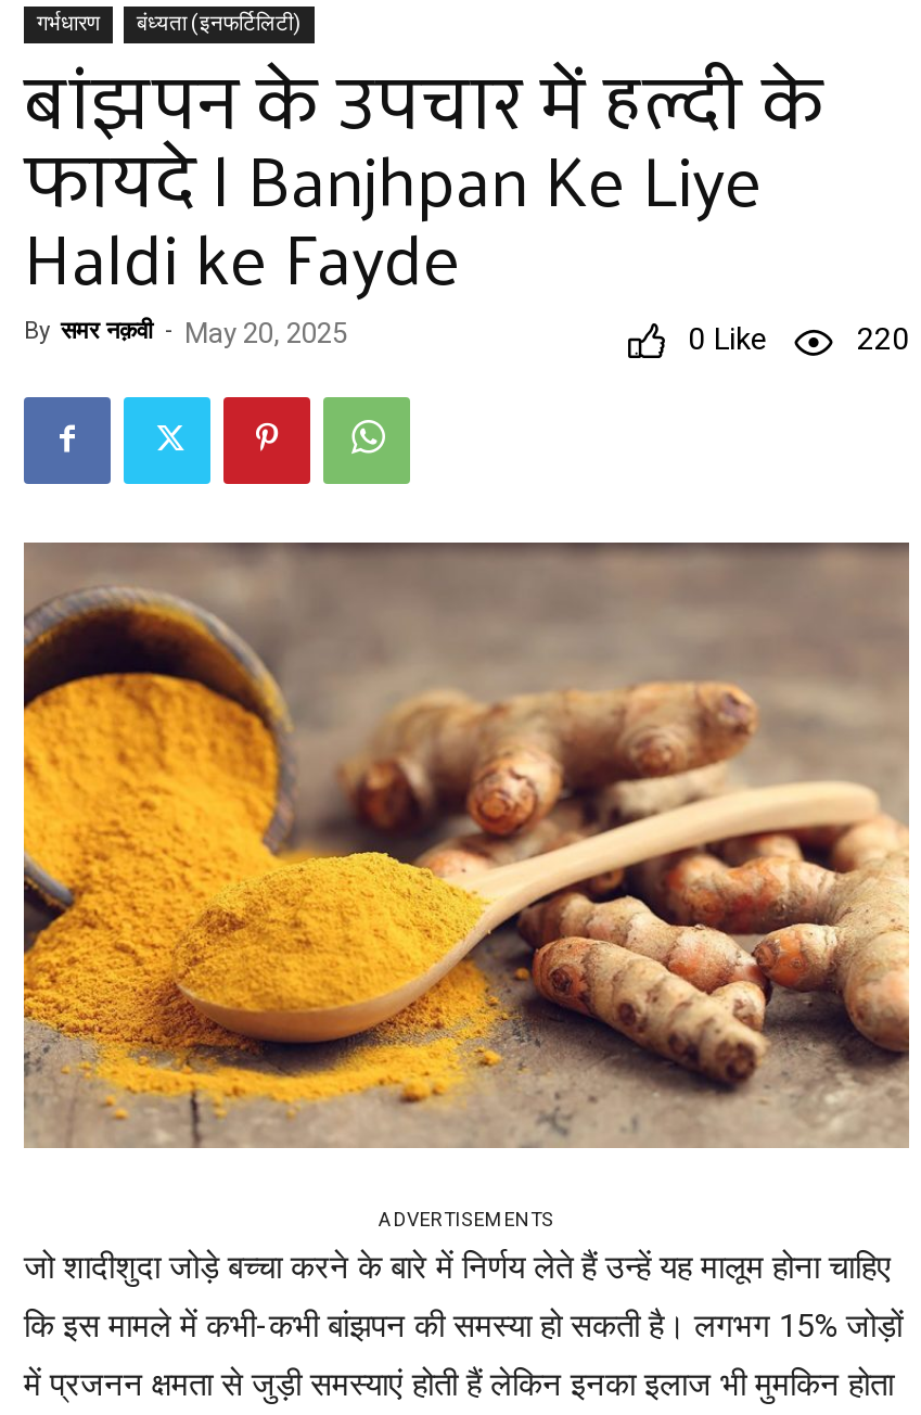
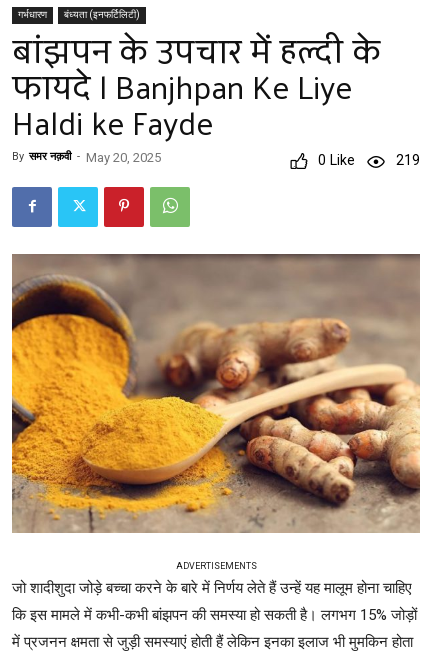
- 220
+ 219
